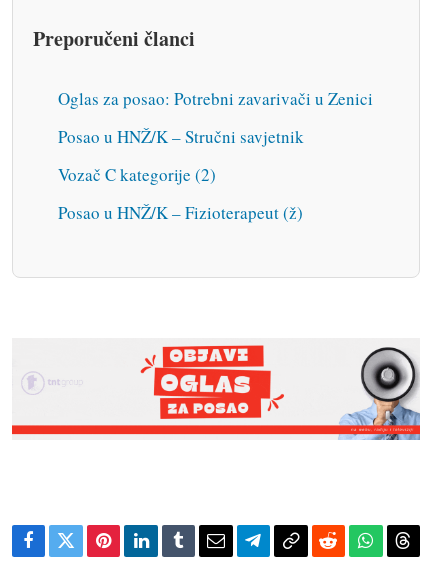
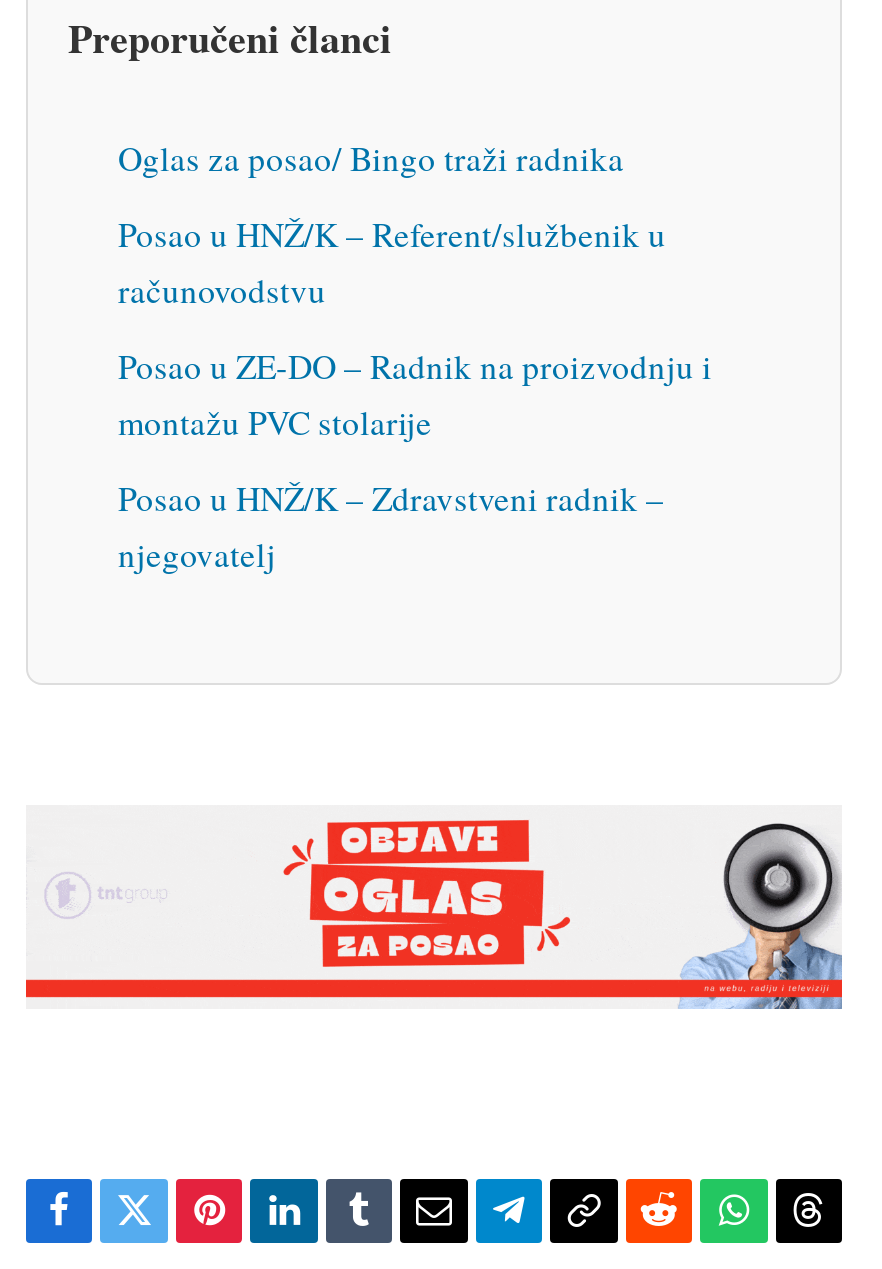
- Oglas za posao: Potrebni zavarivači u Zenici
+ Oglas za posao/ Bingo traži radnika

- Posao u HNŽ/K – Stručni savjetnik
+ Posao u HNŽ/K – Referent/službenik u
+ računovodstvu

- Vozač C kategorije (2)
+ Posao u ZE-DO – Radnik na proizvodnju i
+ montažu PVC stolarije

- Posao u HNŽ/K – Fizioterapeut (ž)
+ Posao u HNŽ/K – Zdravstveni radnik –
+ njegovatelj
